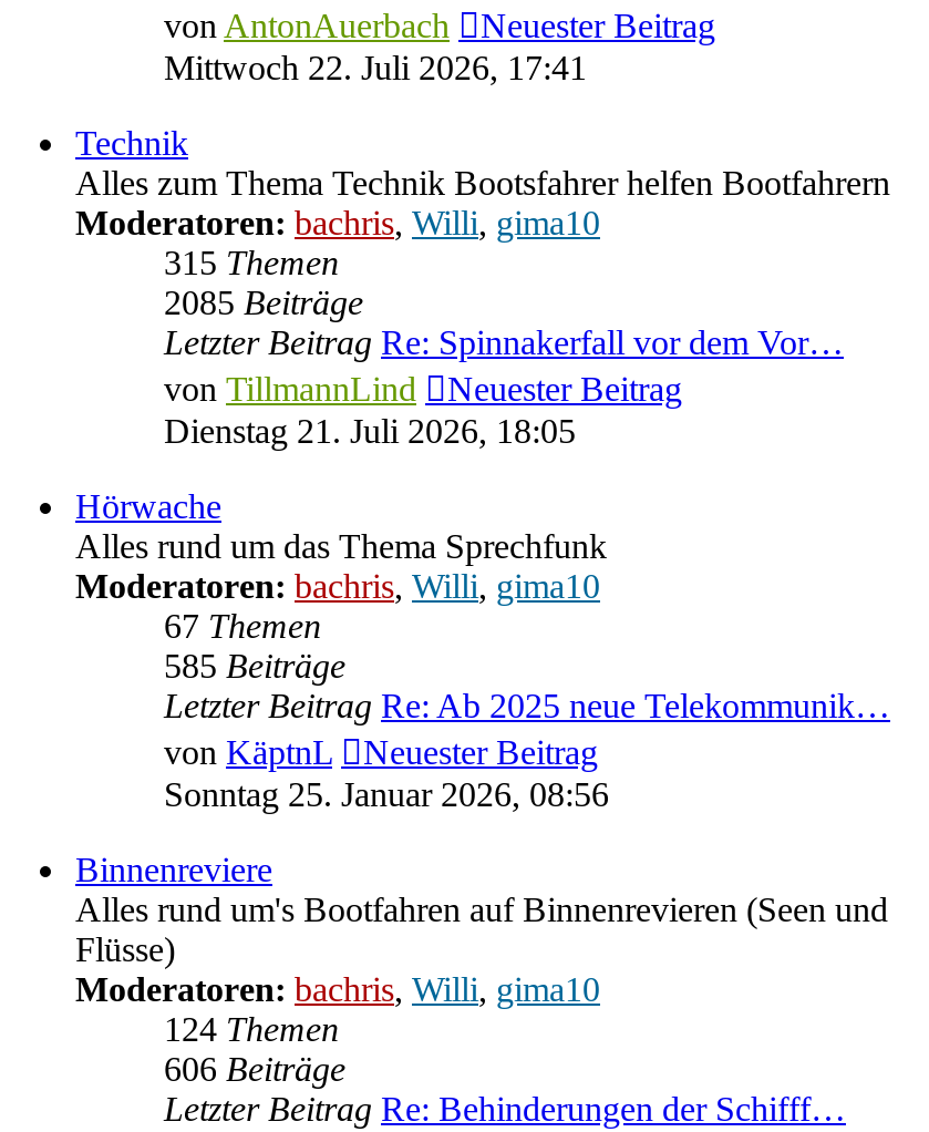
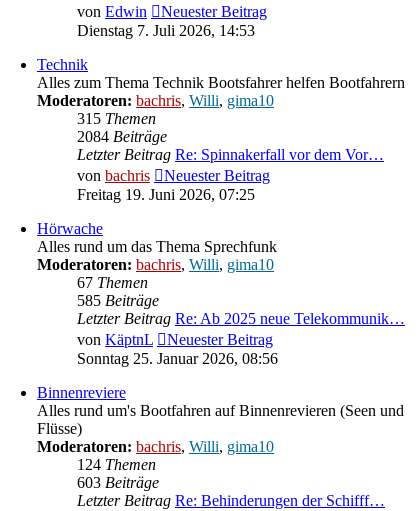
- von AntonAuerbach
+ von Edwin

- Mittwoch 22. Juli 2026, 17:41
+ Dienstag 7. Juli 2026, 14:53

- 2085 Beiträge
+ 2084 Beiträge

- von TillmannLind
+ von bachris

- Dienstag 21. Juli 2026, 18:05
+ Freitag 19. Juni 2026, 07:25

- 606 Beiträge
+ 603 Beiträge
